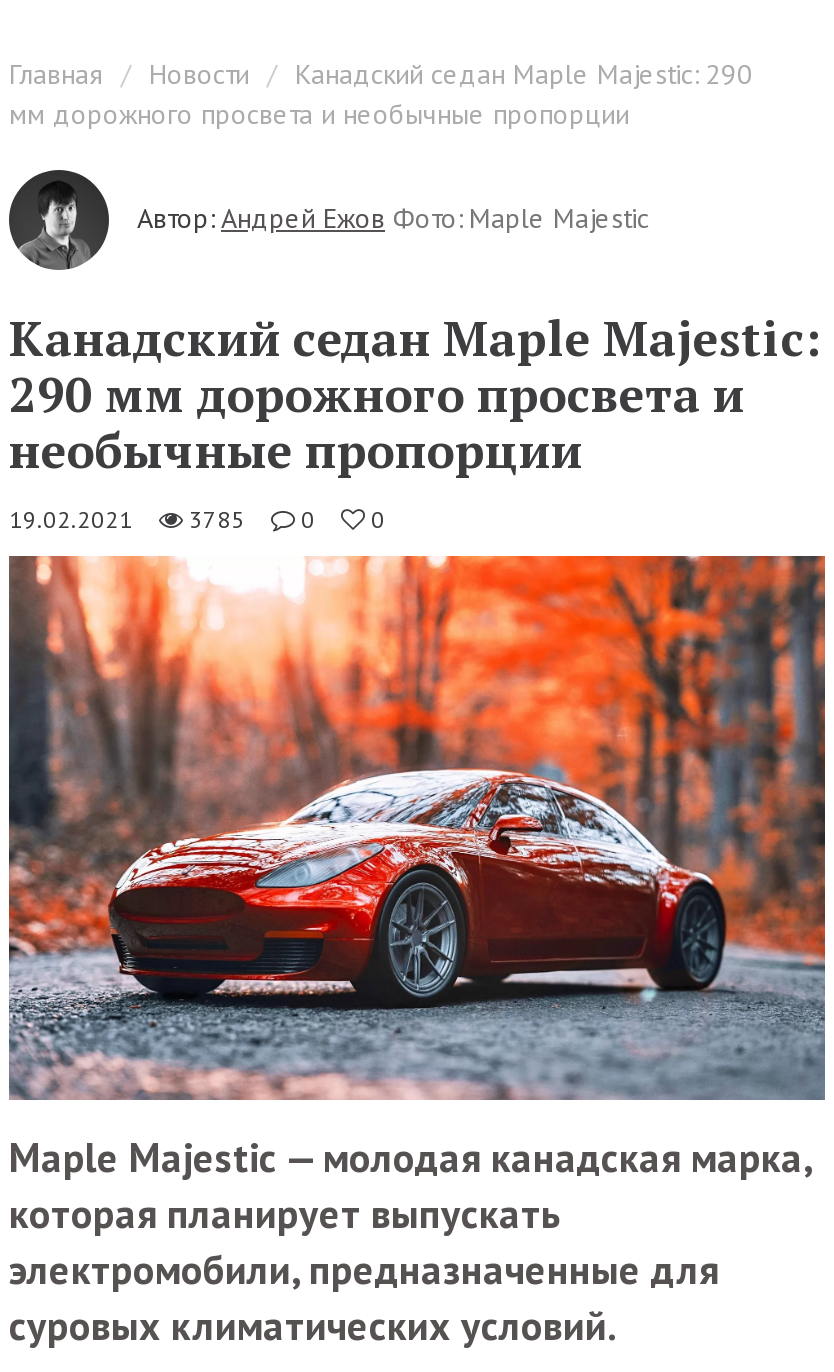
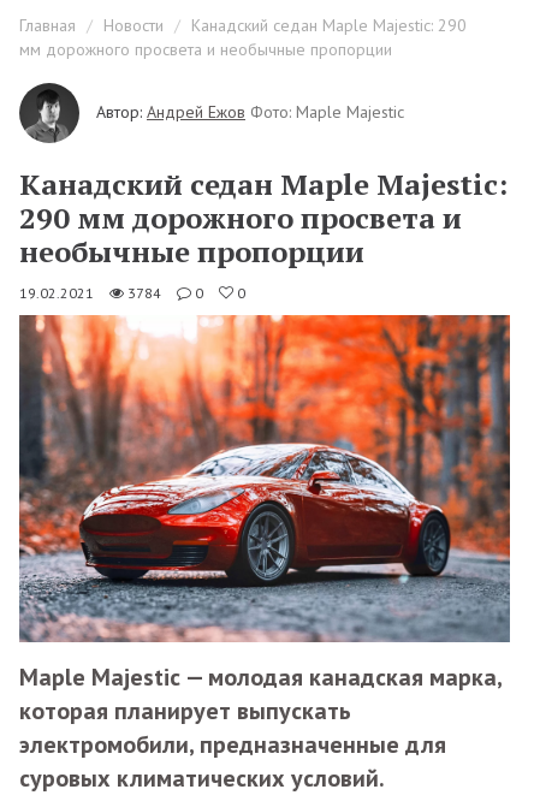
- 19.02.2021 3785 0 0
+ 19.02.2021 3784 0 0
